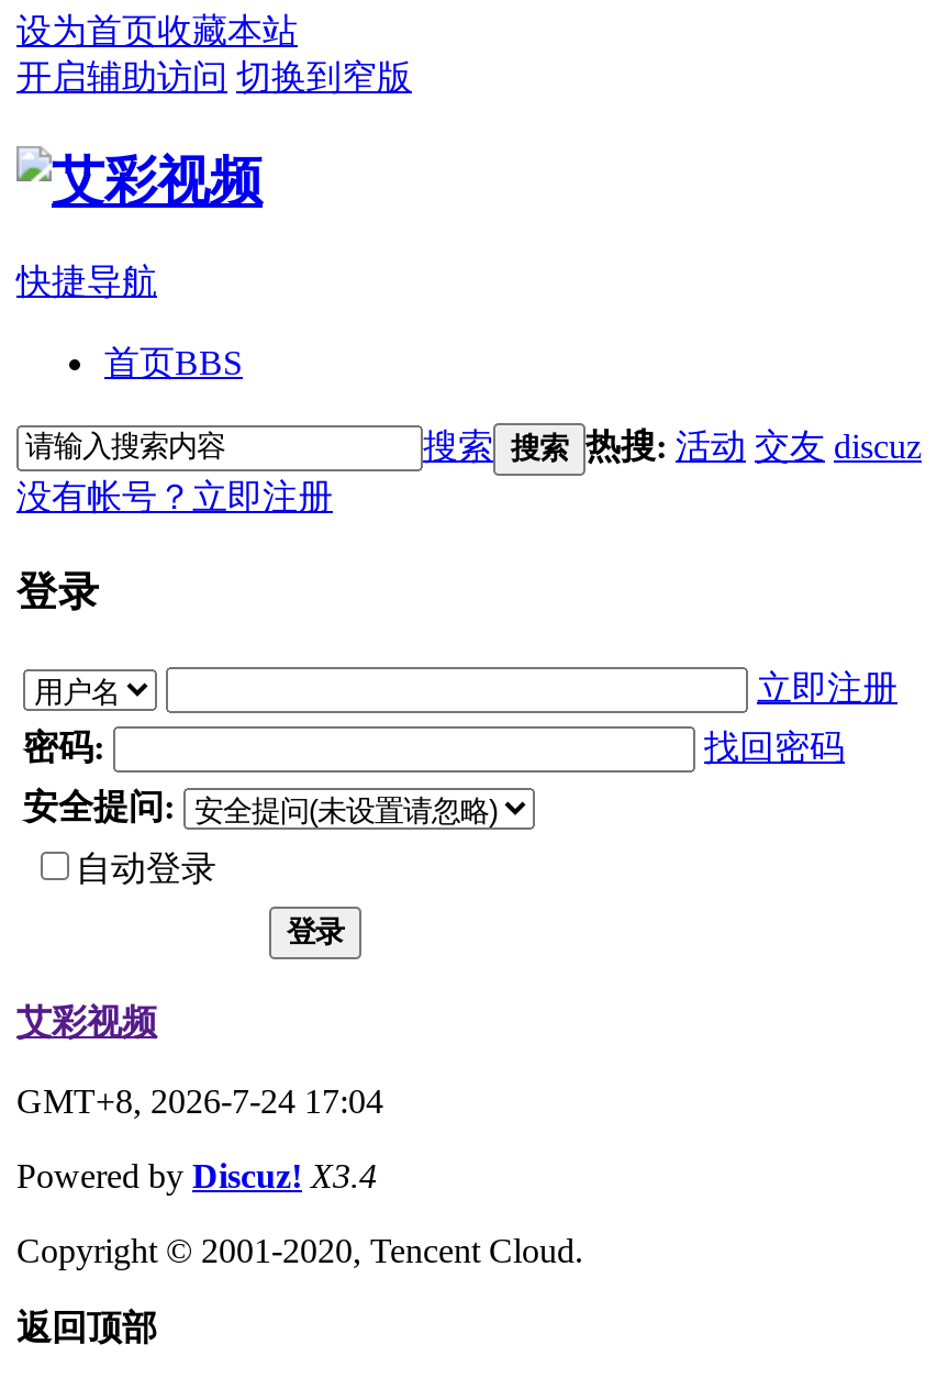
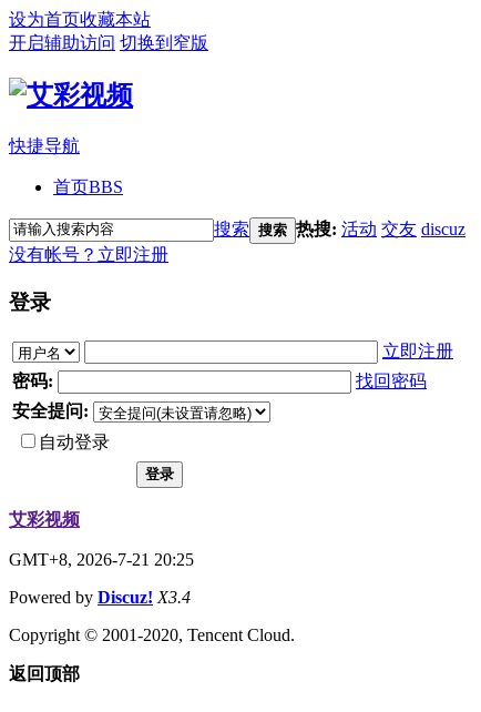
- GMT+8, 2026-7-24 17:04
+ GMT+8, 2026-7-21 20:25
